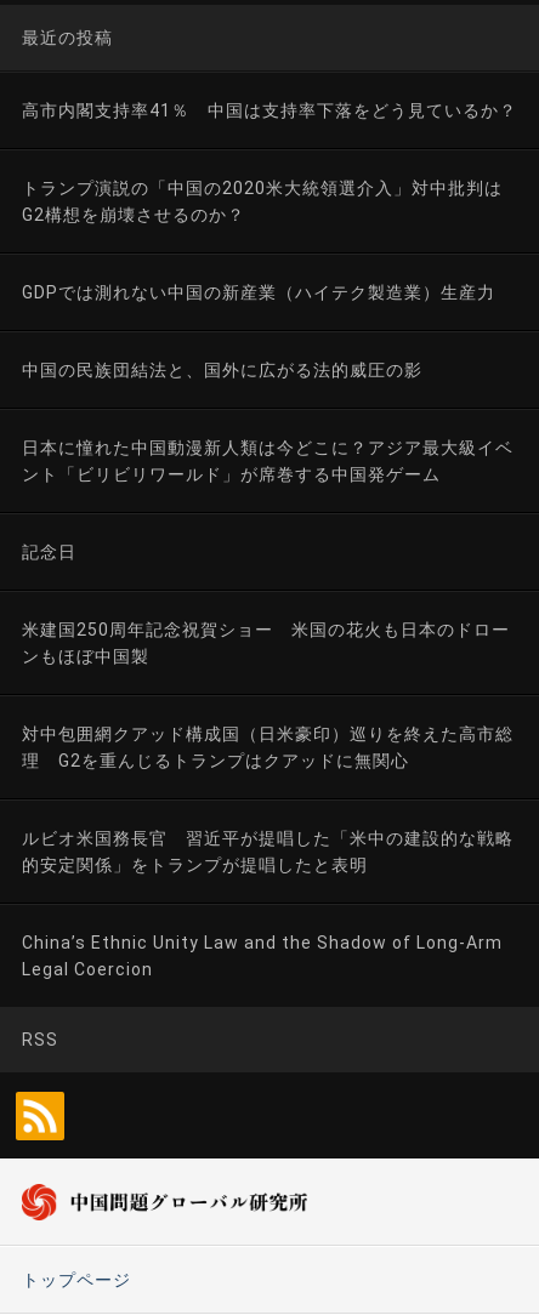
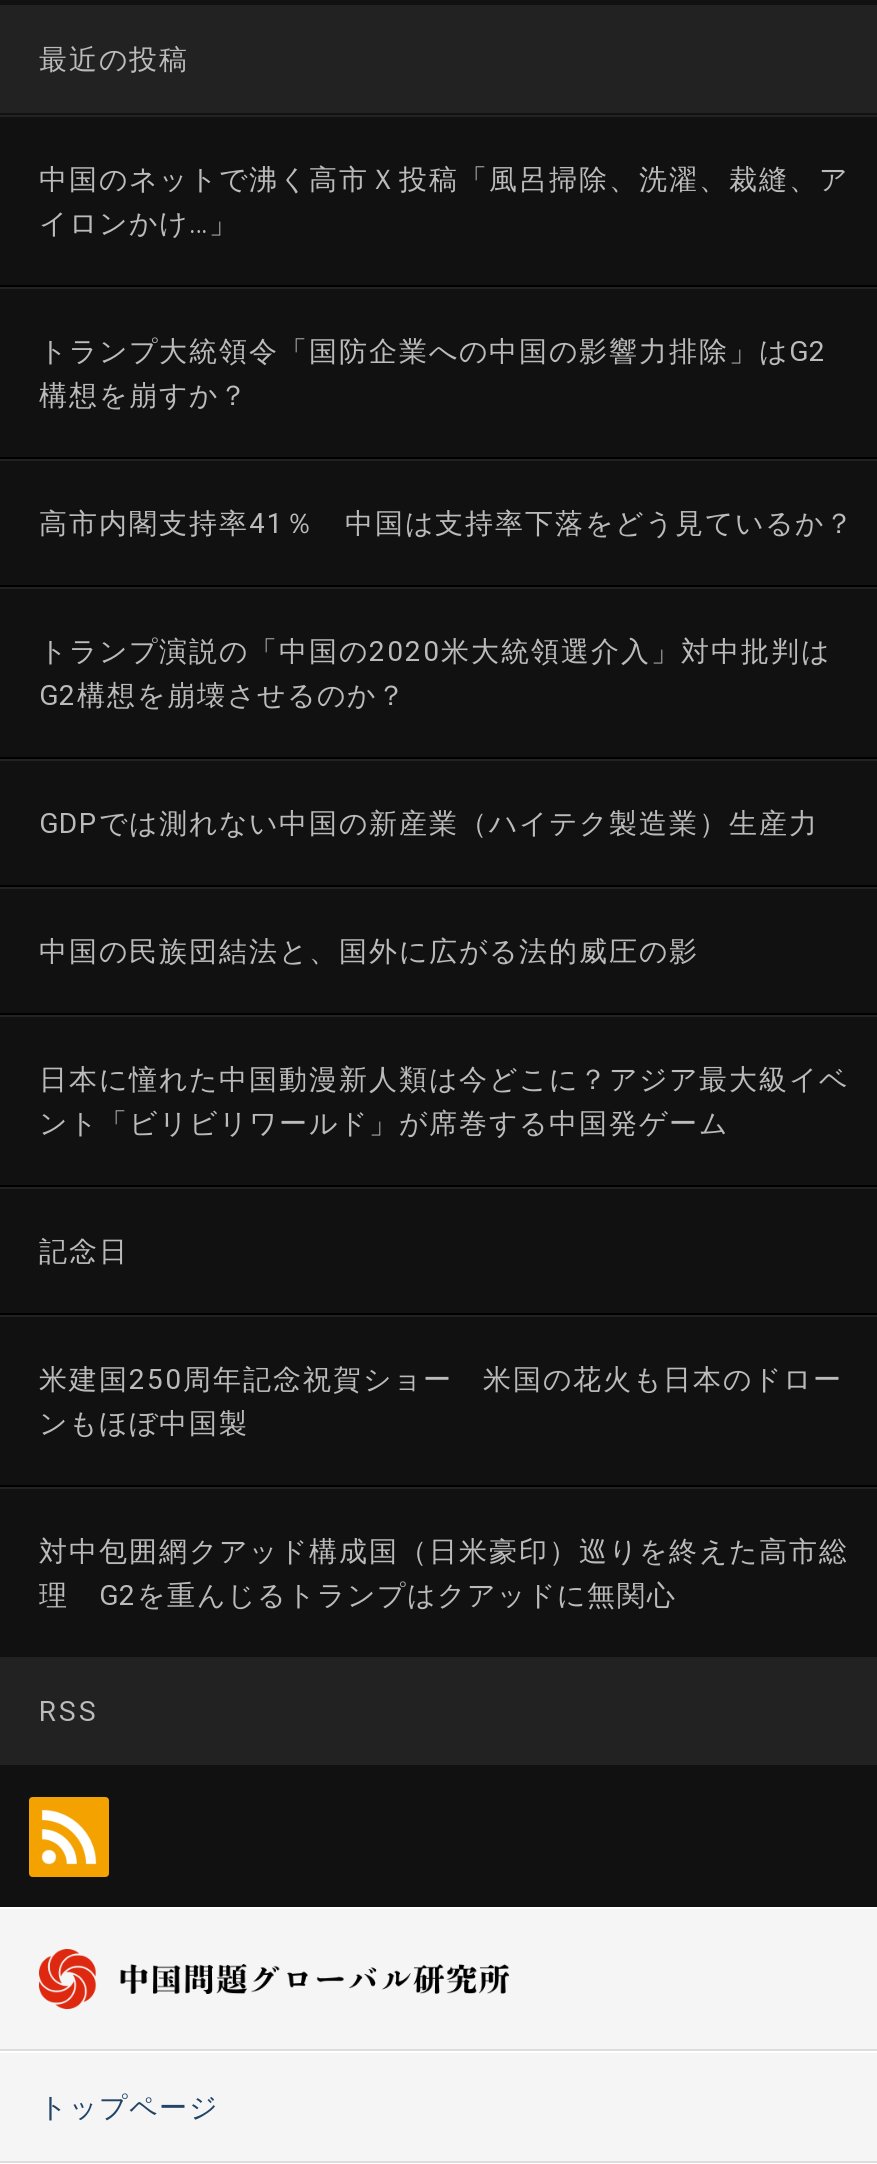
+ 中国のネットで沸く高市Ｘ投稿「風呂掃除、洗濯、裁縫、ア
+ イロンかけ…」

+ トランプ大統領令「国防企業への中国の影響力排除」はG2
+ 構想を崩すか？

moved down: 高市内閣支持率41％ 中国は支持率下落をどう見ているか？ | トランプ演説の「中国の2020米大統領選介入」対中批判は | G2構想を崩壊させるのか？ | ... | 対中包囲網クアッド構成国（日米豪印）巡りを終えた高市総 | 理 G2を重んじるトランプはクアッドに無関心

- ルビオ米国務長官 習近平が提唱した「米中の建設的な戦略
- 的安定関係」をトランプが提唱したと表明

- China’s Ethnic Unity Law and the Shadow of Long-Arm
- Legal Coercion
